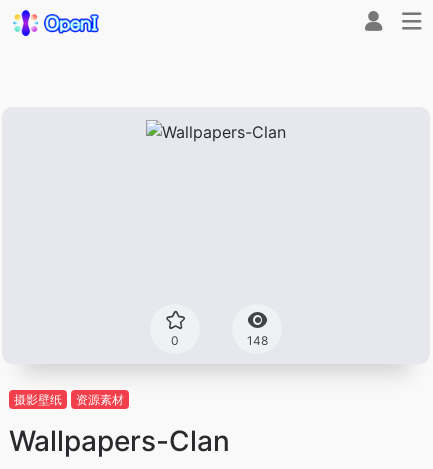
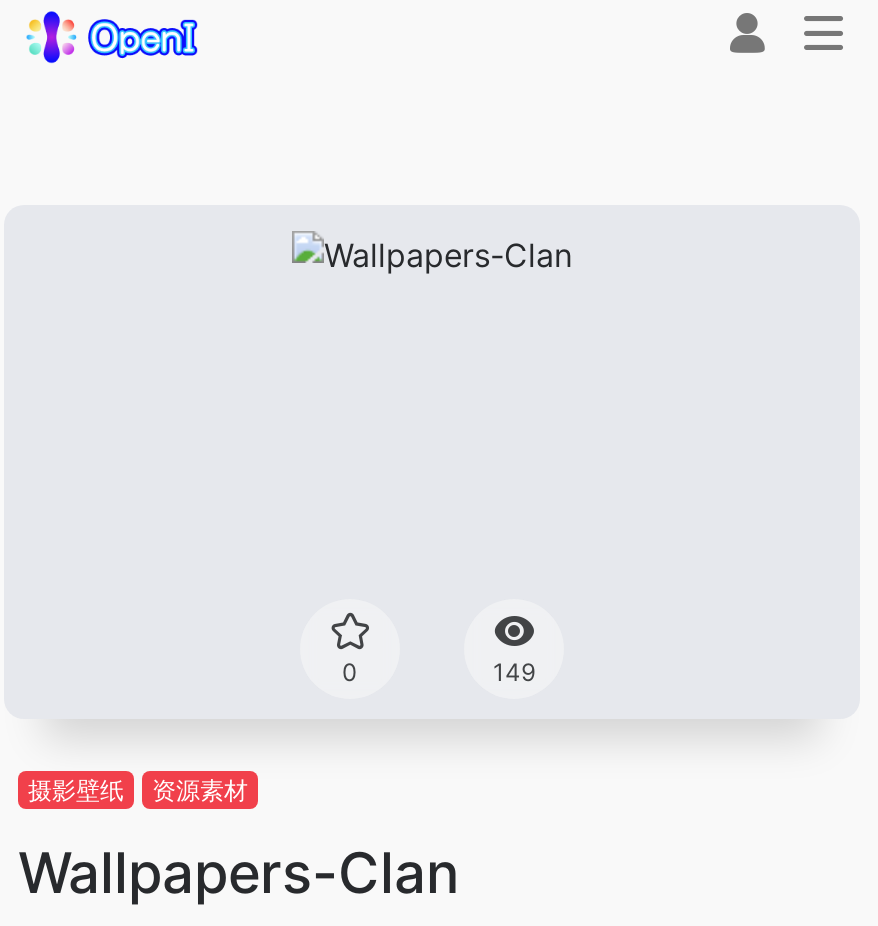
- 148
+ 149
